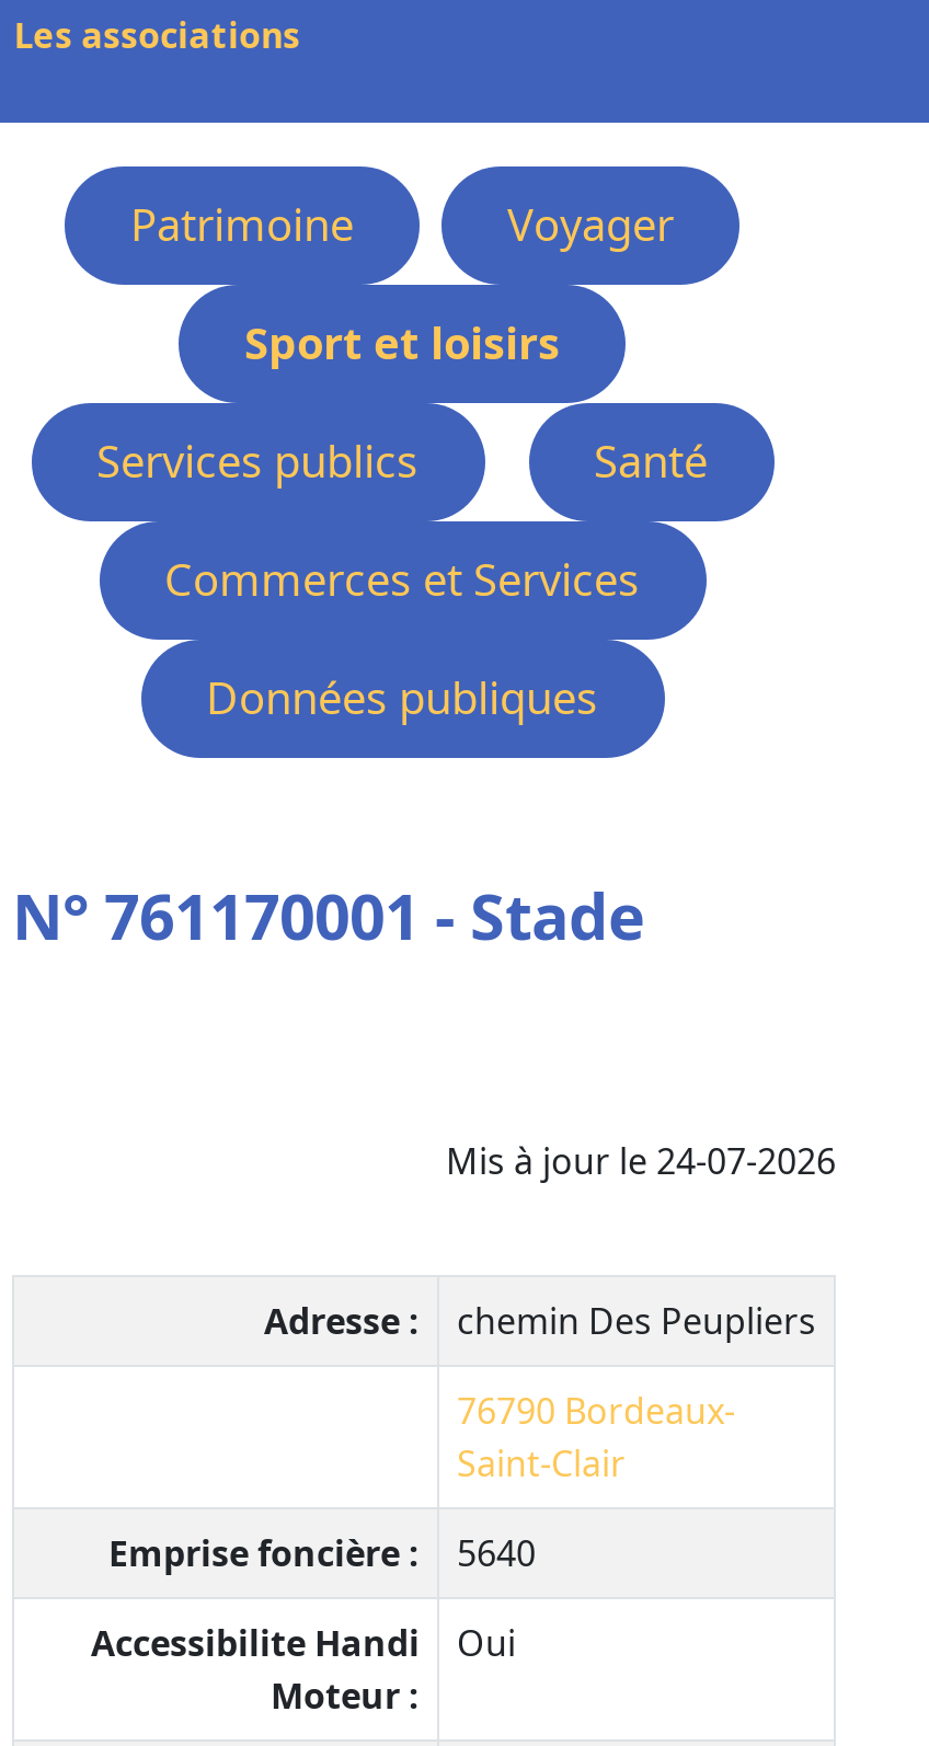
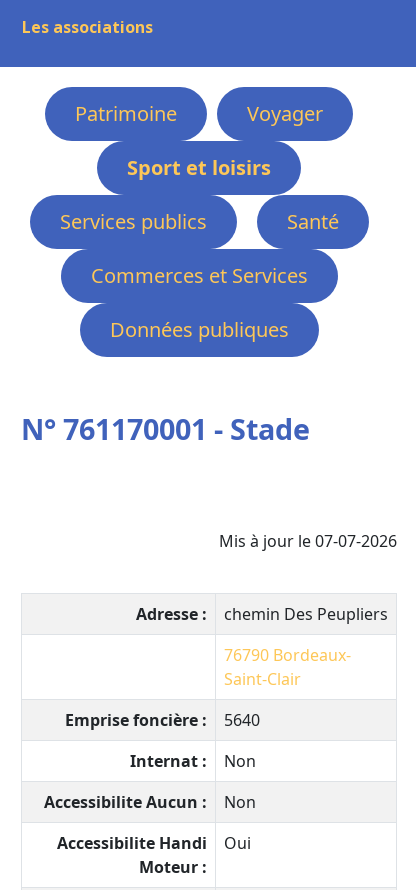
- Mis à jour le 24-07-2026
+ Mis à jour le 07-07-2026

+ Internat :
+ Non
+ Accessibilite Aucun :
+ Non
